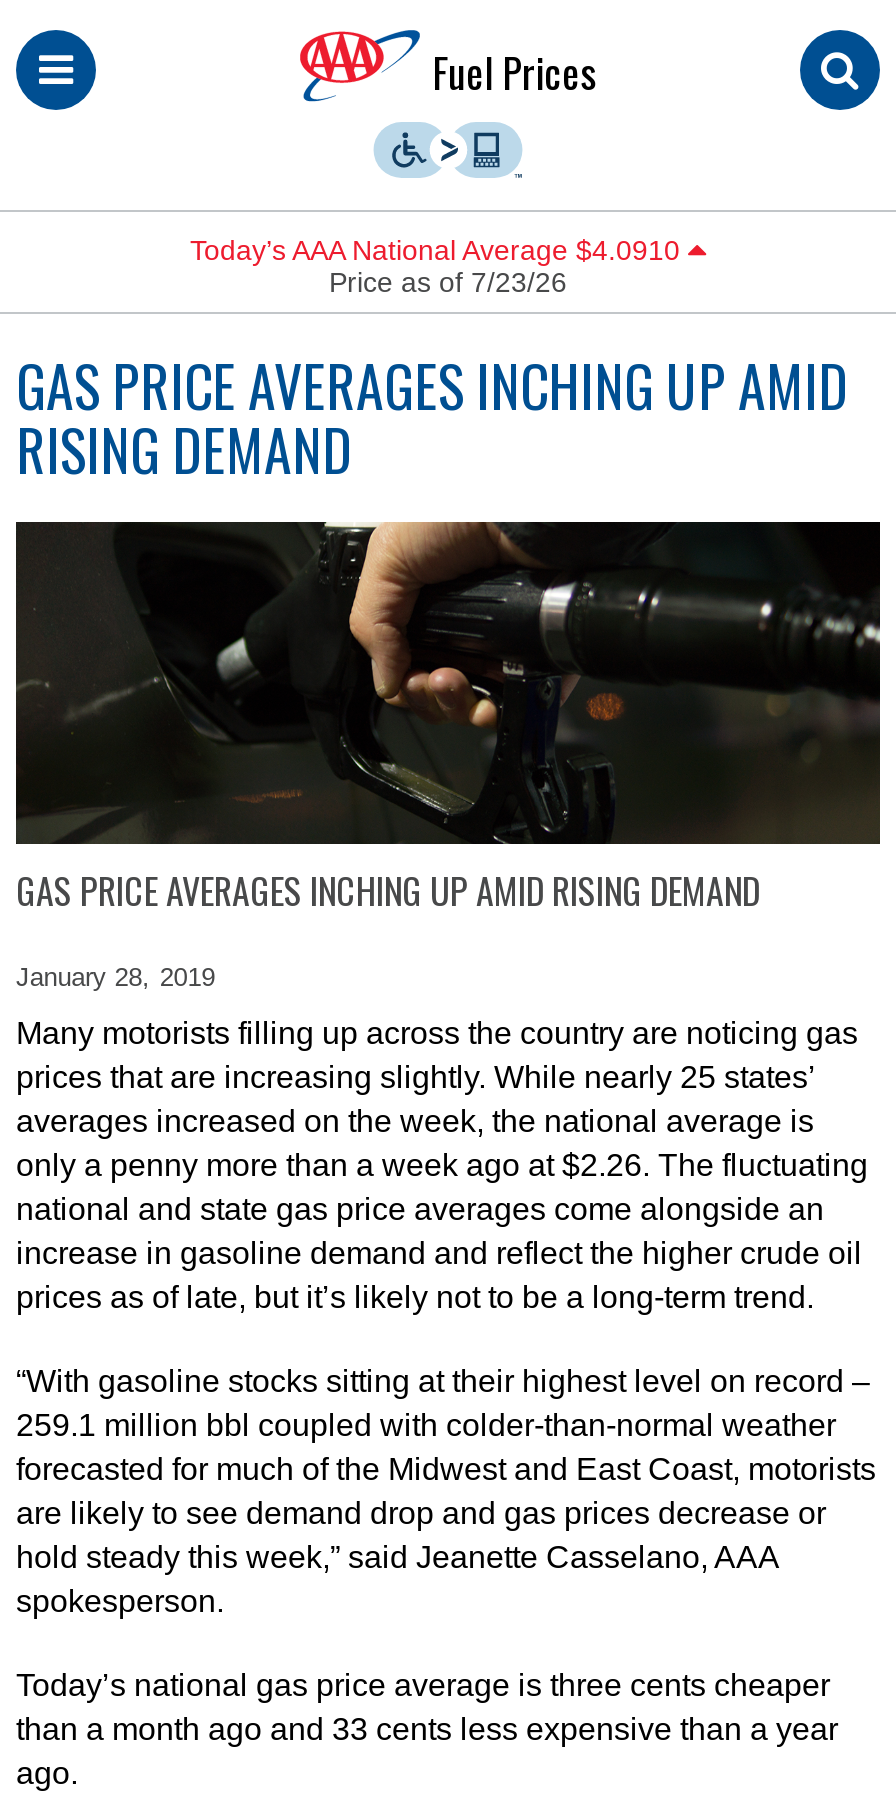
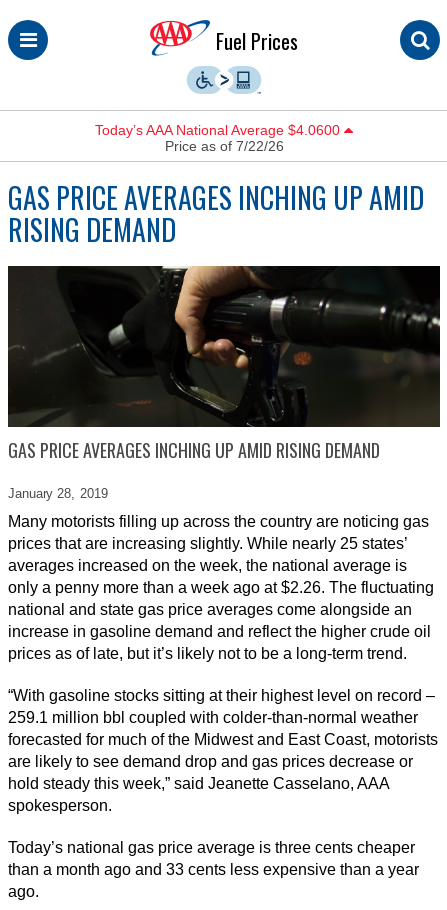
- Today’s AAA National Average $4.0910
+ Today’s AAA National Average $4.0600

- Price as of 7/23/26
+ Price as of 7/22/26
